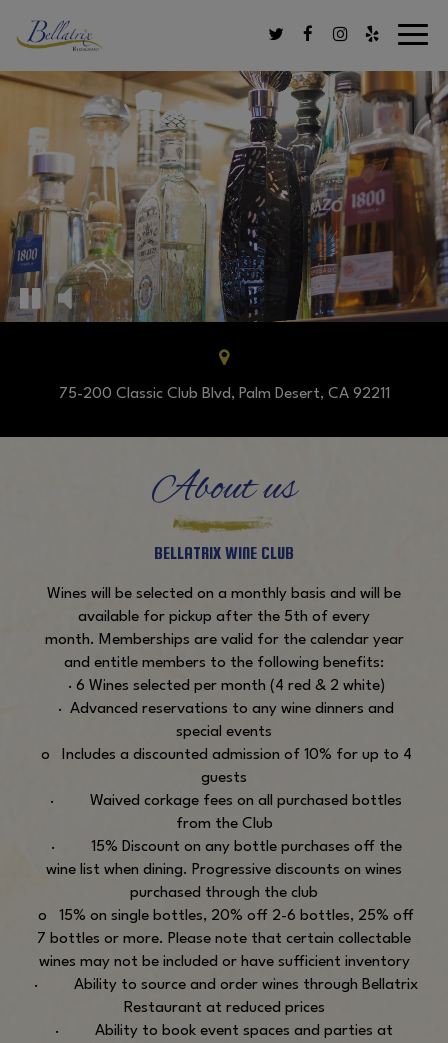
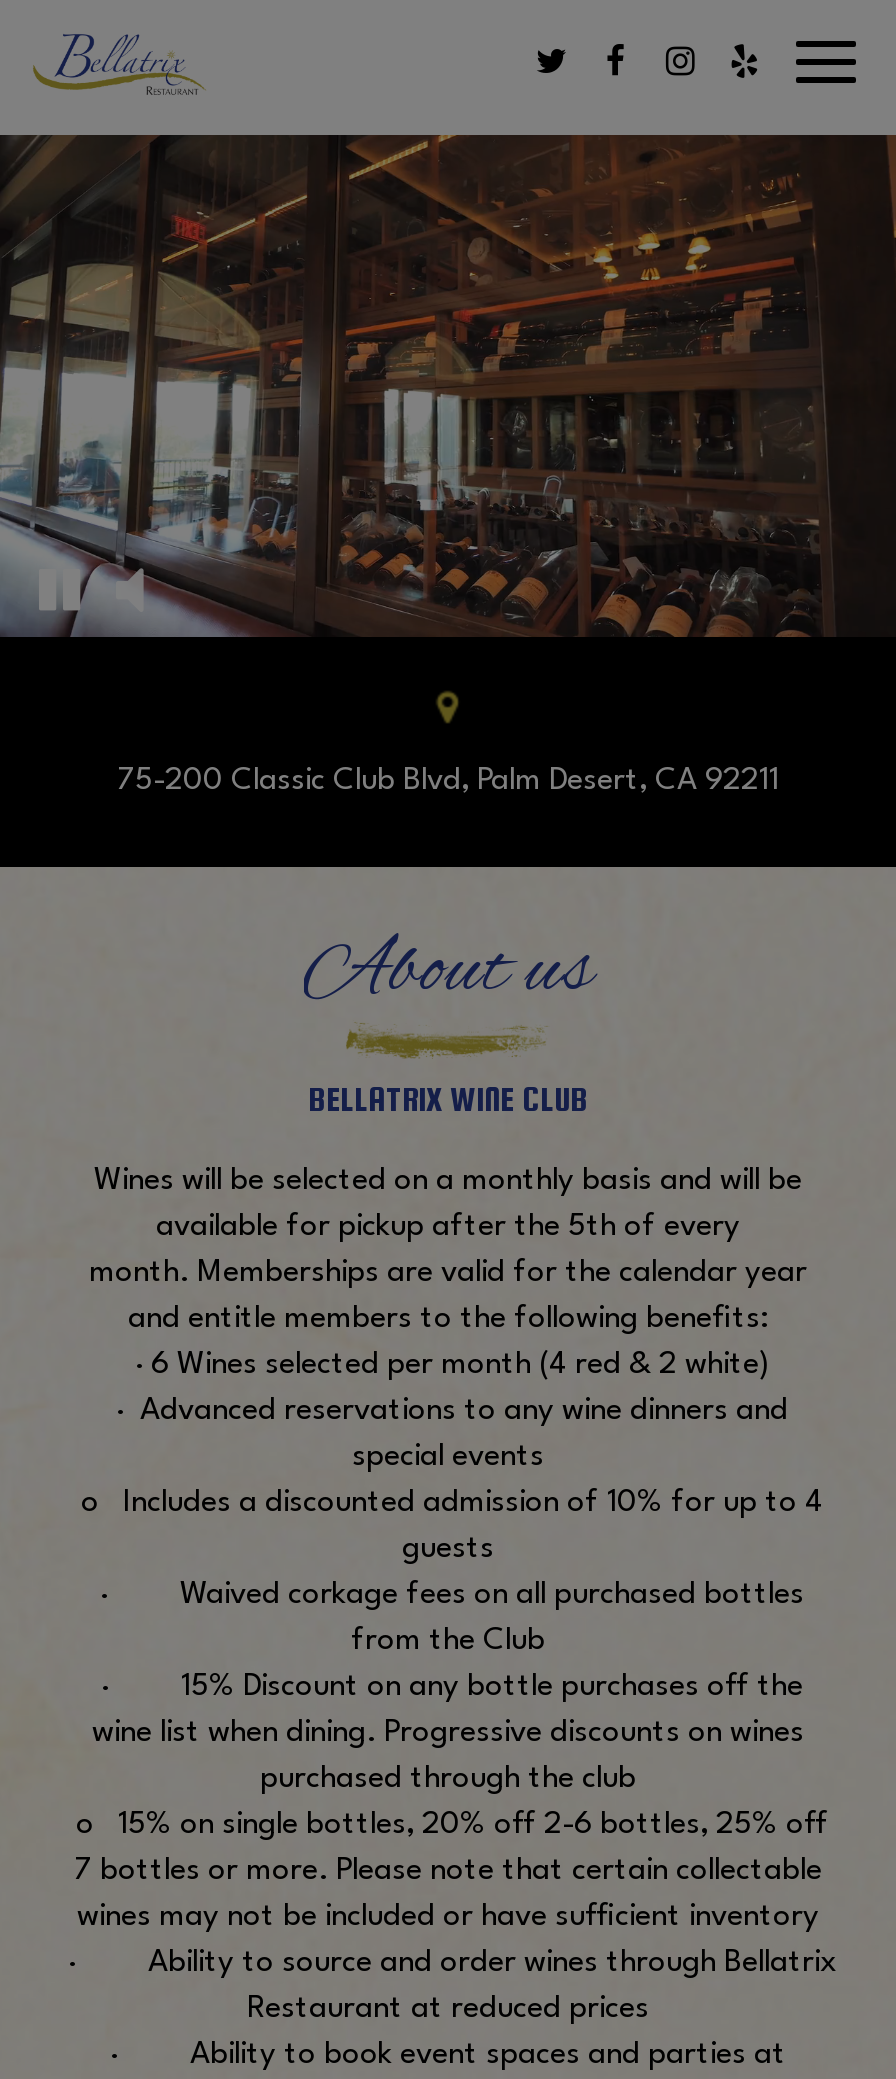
- [image]
+ [image]
